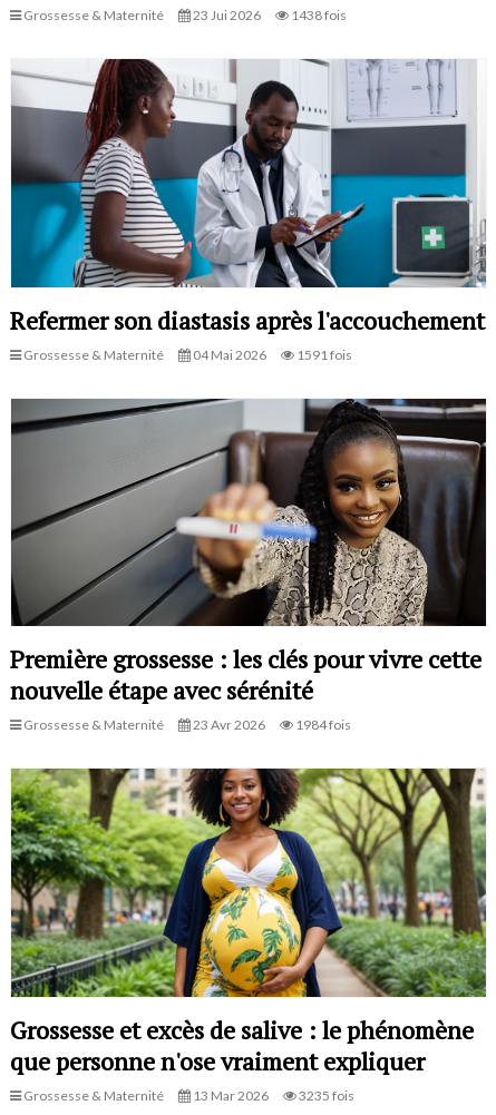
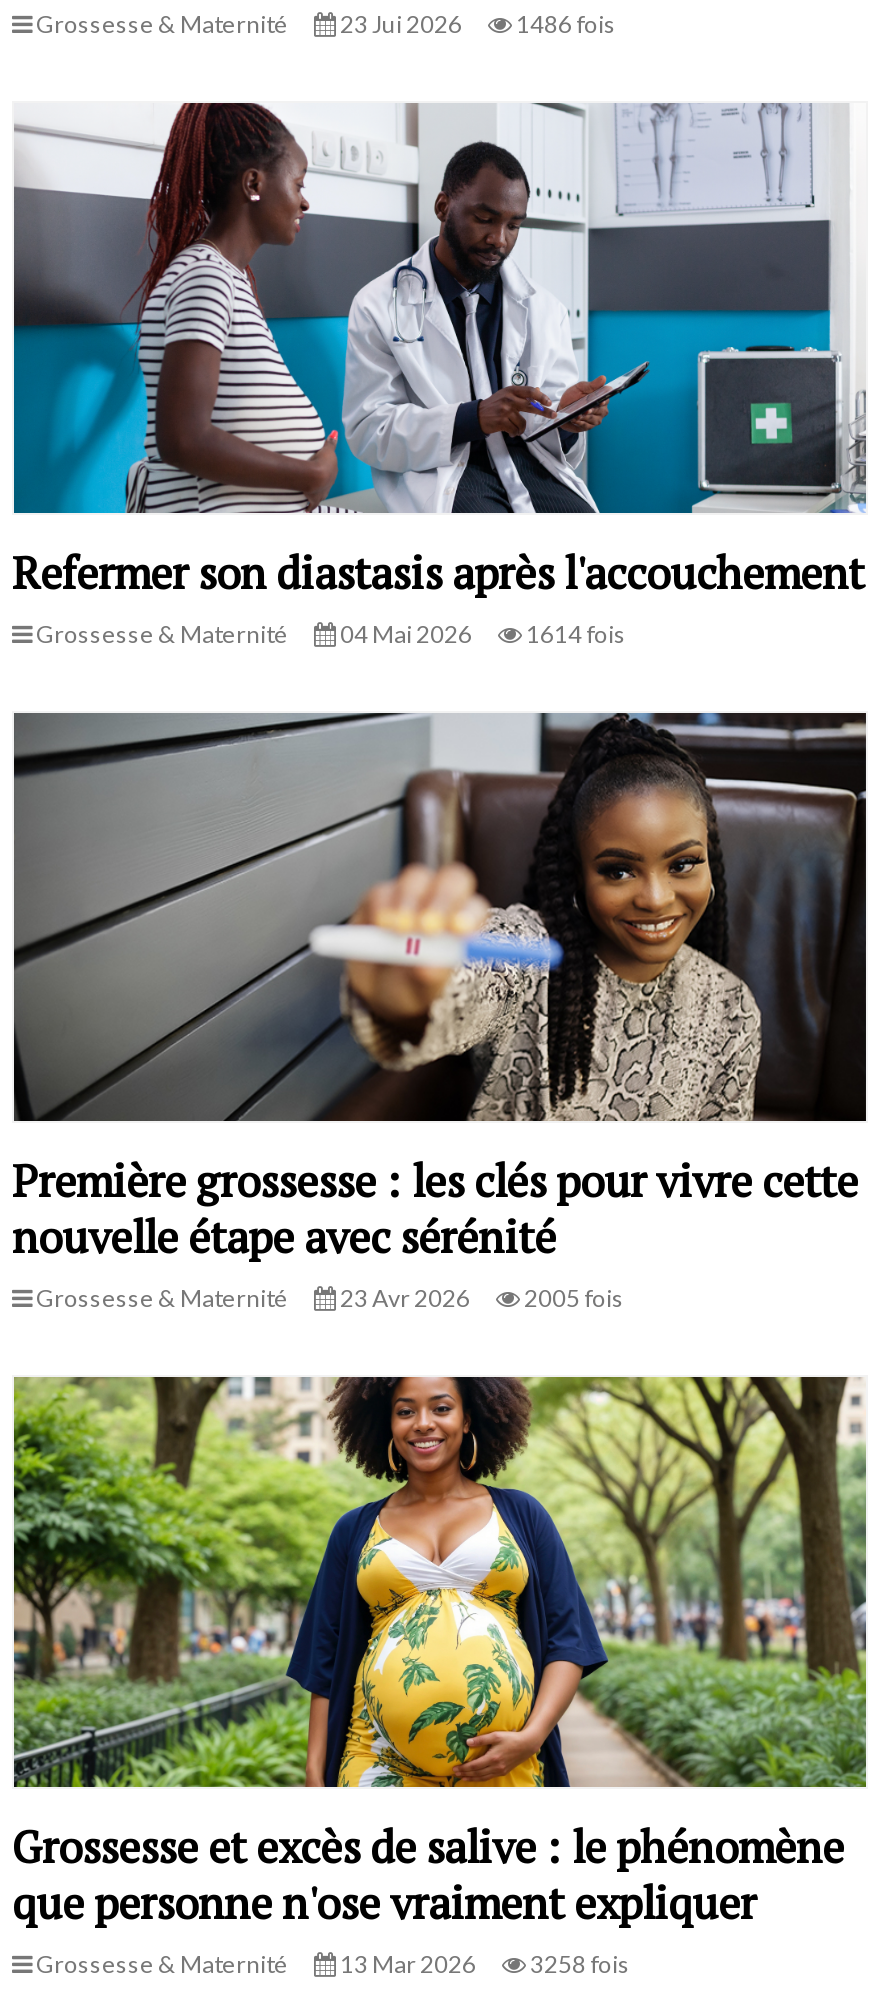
- Grossesse & Maternité 23 Jui 2026 1438 fois
+ Grossesse & Maternité 23 Jui 2026 1486 fois

- Grossesse & Maternité 04 Mai 2026 1591 fois
+ Grossesse & Maternité 04 Mai 2026 1614 fois

- Grossesse & Maternité 23 Avr 2026 1984 fois
+ Grossesse & Maternité 23 Avr 2026 2005 fois

- Grossesse & Maternité 13 Mar 2026 3235 fois
+ Grossesse & Maternité 13 Mar 2026 3258 fois
